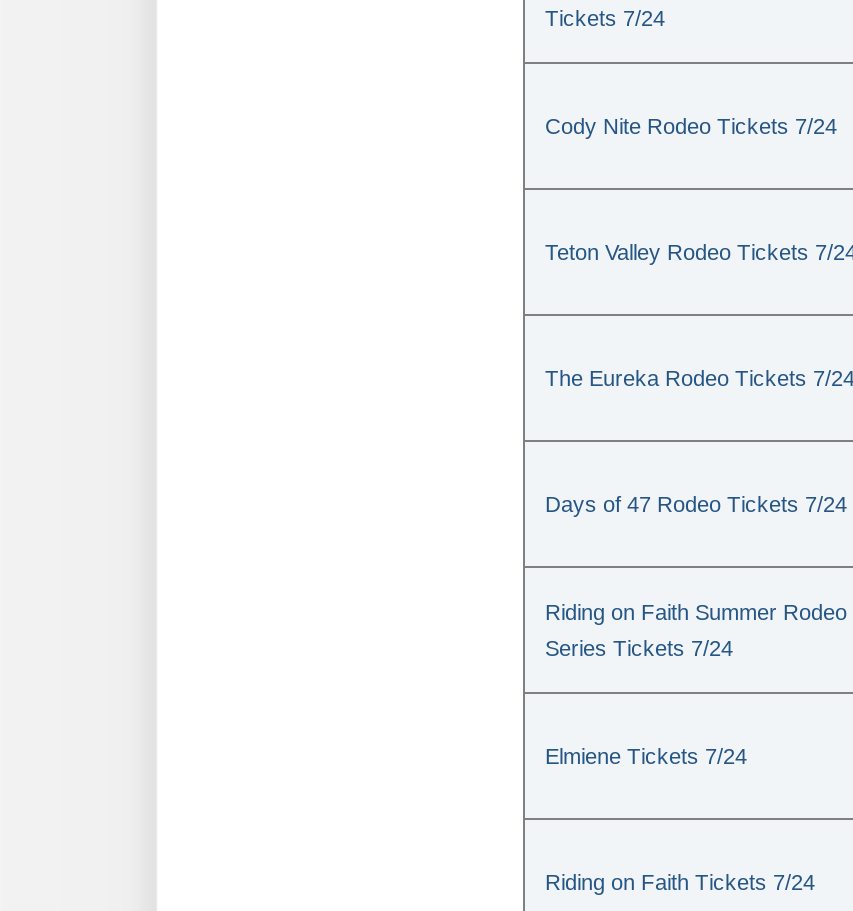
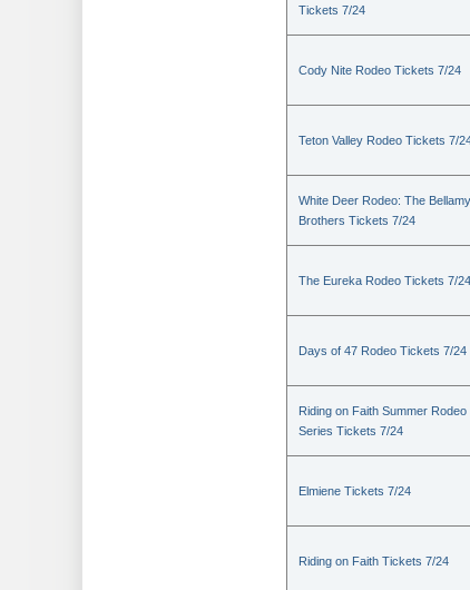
+ White Deer Rodeo: The Bellamy
+ Brothers Tickets 7/24
